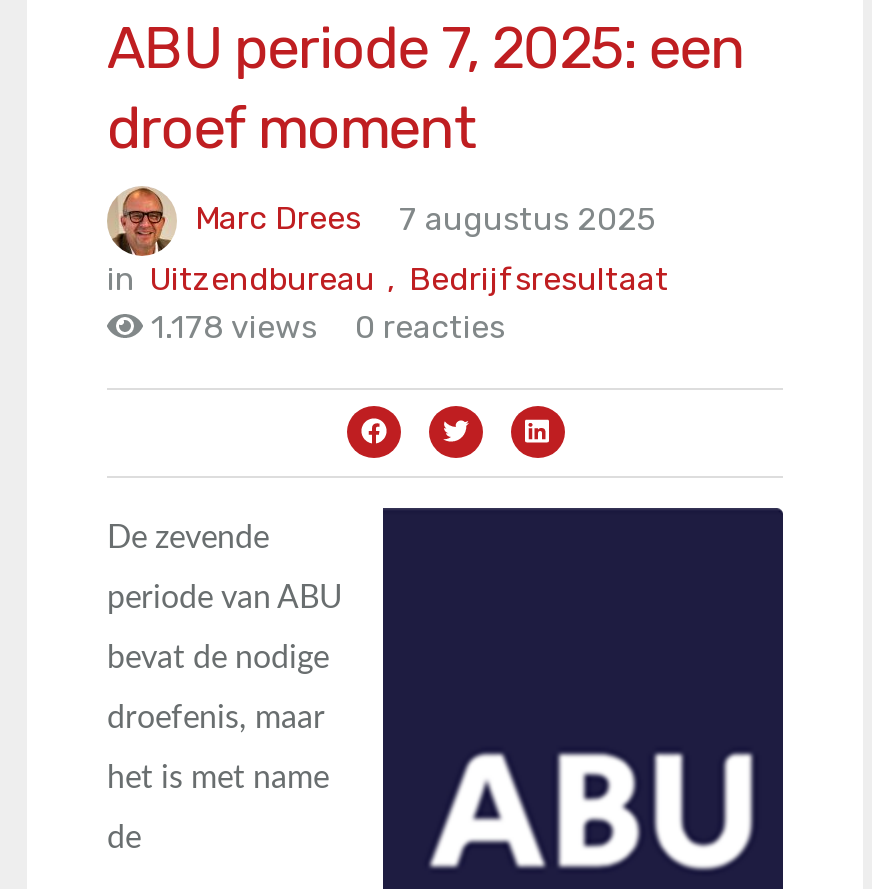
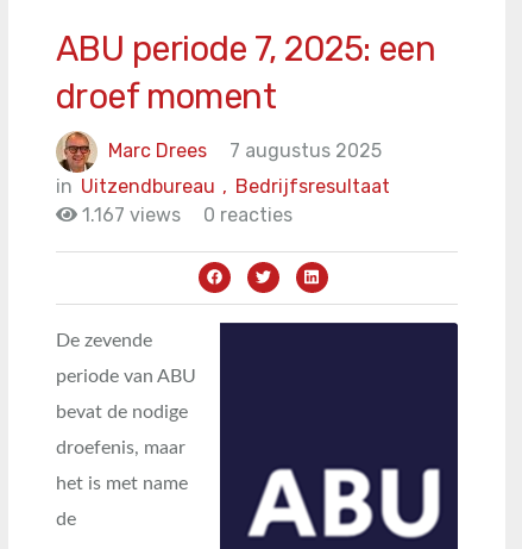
- 1.178 views 0 reacties
+ 1.167 views 0 reacties
